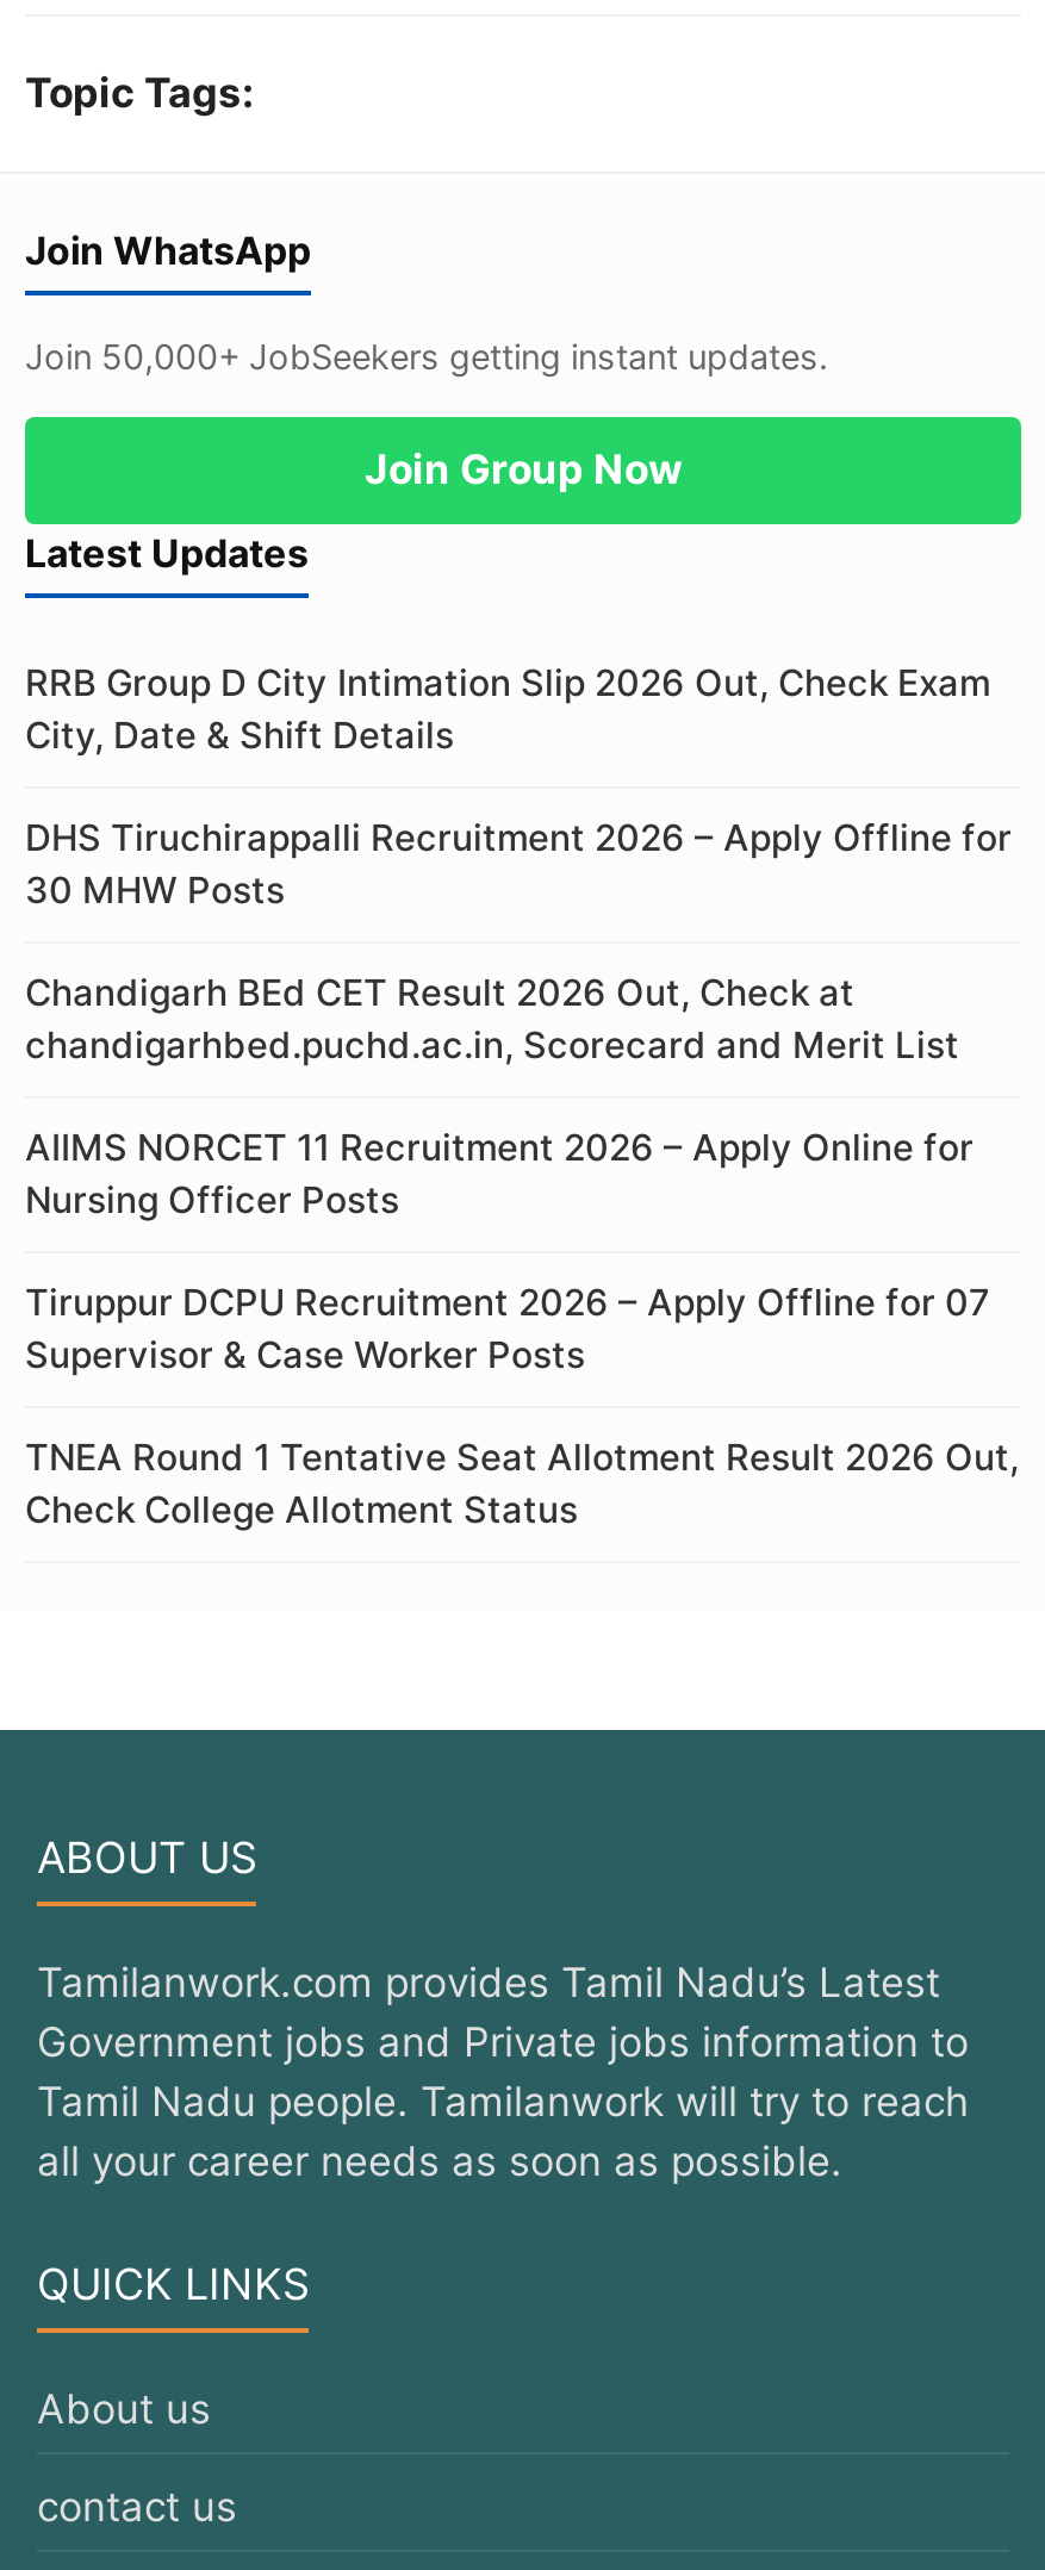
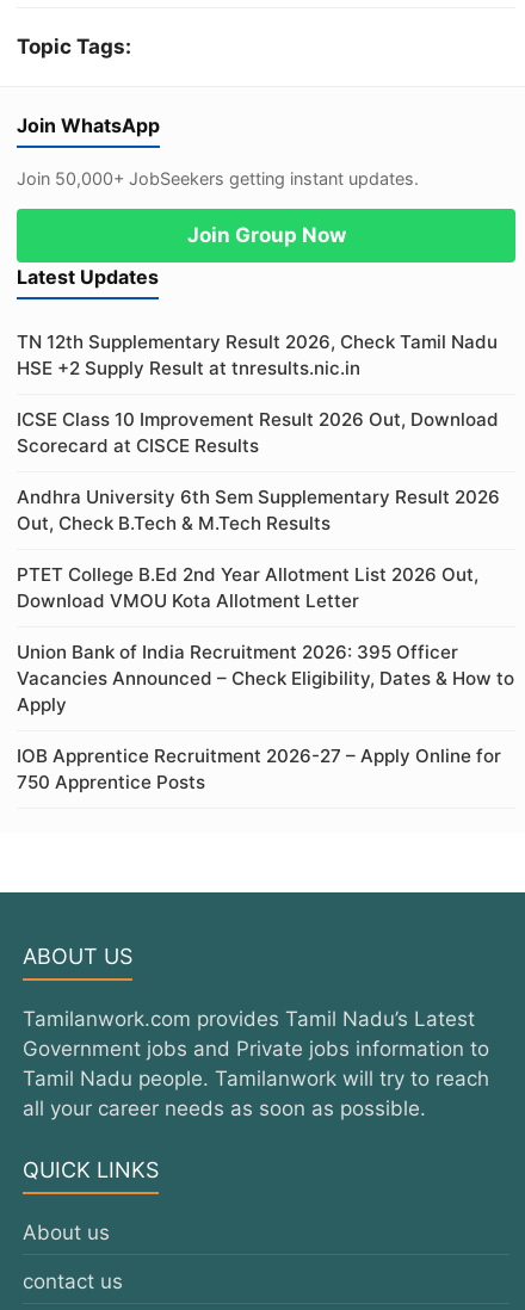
- RRB Group D City Intimation Slip 2026 Out, Check Exam
- City, Date & Shift Details
+ TN 12th Supplementary Result 2026, Check Tamil Nadu
+ HSE +2 Supply Result at tnresults.nic.in

- DHS Tiruchirappalli Recruitment 2026 – Apply Offline for
- 30 MHW Posts
+ ICSE Class 10 Improvement Result 2026 Out, Download
+ Scorecard at CISCE Results

- Chandigarh BEd CET Result 2026 Out, Check at
- chandigarhbed.puchd.ac.in, Scorecard and Merit List
+ Andhra University 6th Sem Supplementary Result 2026
+ Out, Check B.Tech & M.Tech Results

- AIIMS NORCET 11 Recruitment 2026 – Apply Online for
- Nursing Officer Posts
+ PTET College B.Ed 2nd Year Allotment List 2026 Out,
+ Download VMOU Kota Allotment Letter

- Tiruppur DCPU Recruitment 2026 – Apply Offline for 07
- Supervisor & Case Worker Posts
+ Union Bank of India Recruitment 2026: 395 Officer
+ Vacancies Announced – Check Eligibility, Dates & How to
+ Apply

- TNEA Round 1 Tentative Seat Allotment Result 2026 Out,
- Check College Allotment Status
+ IOB Apprentice Recruitment 2026-27 – Apply Online for
+ 750 Apprentice Posts
